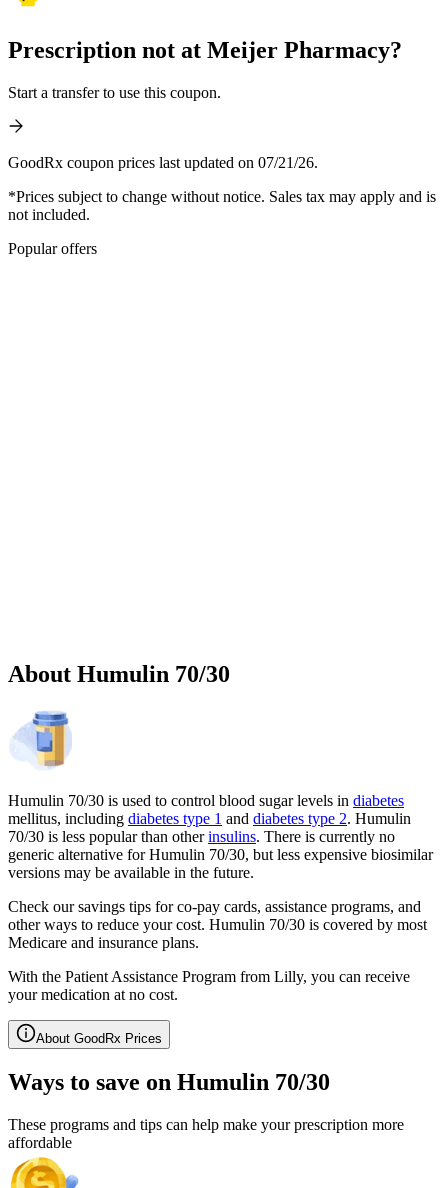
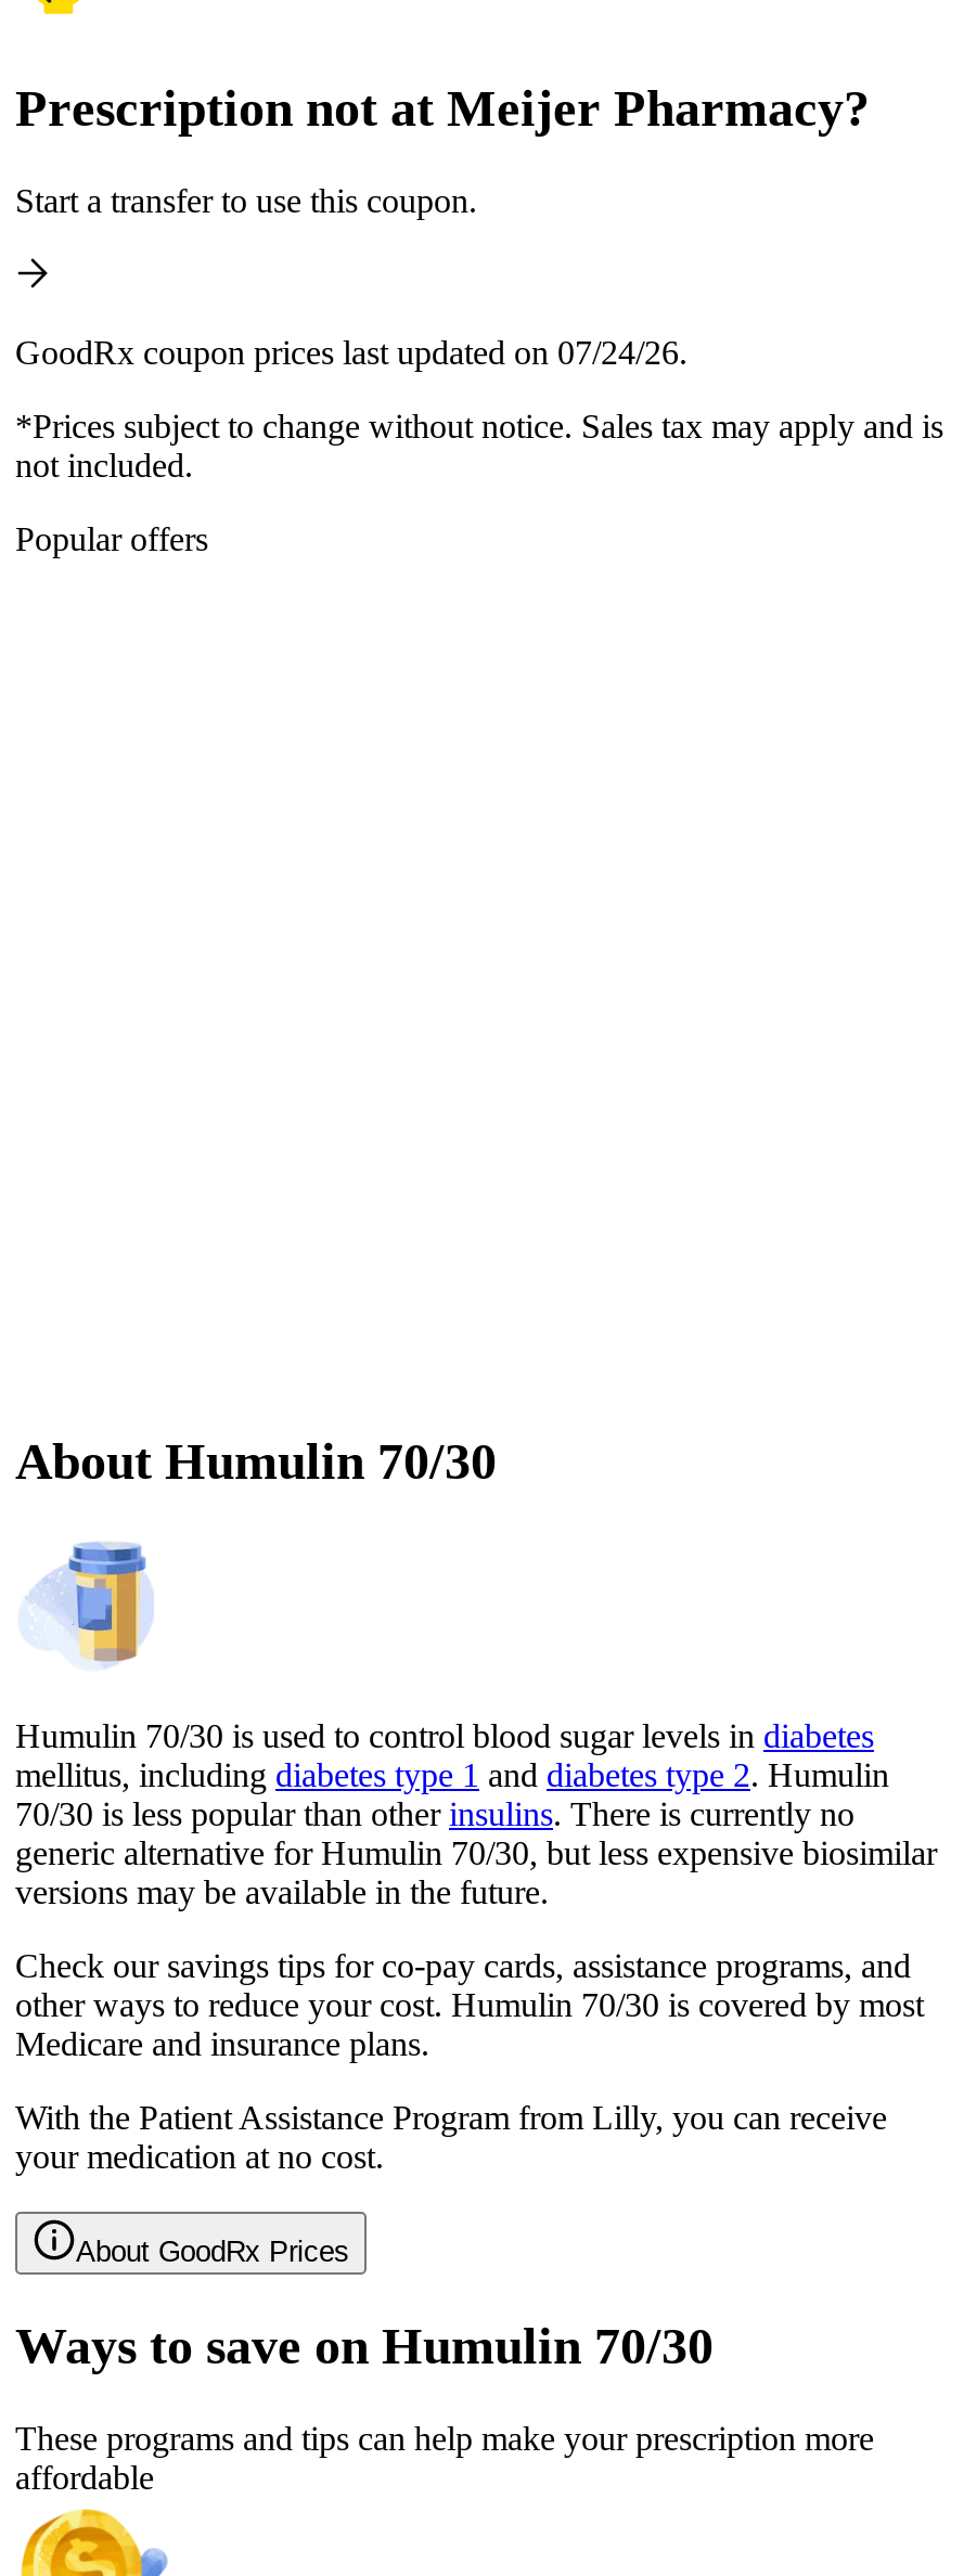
- GoodRx coupon prices last updated on 07/21/26.
+ GoodRx coupon prices last updated on 07/24/26.
